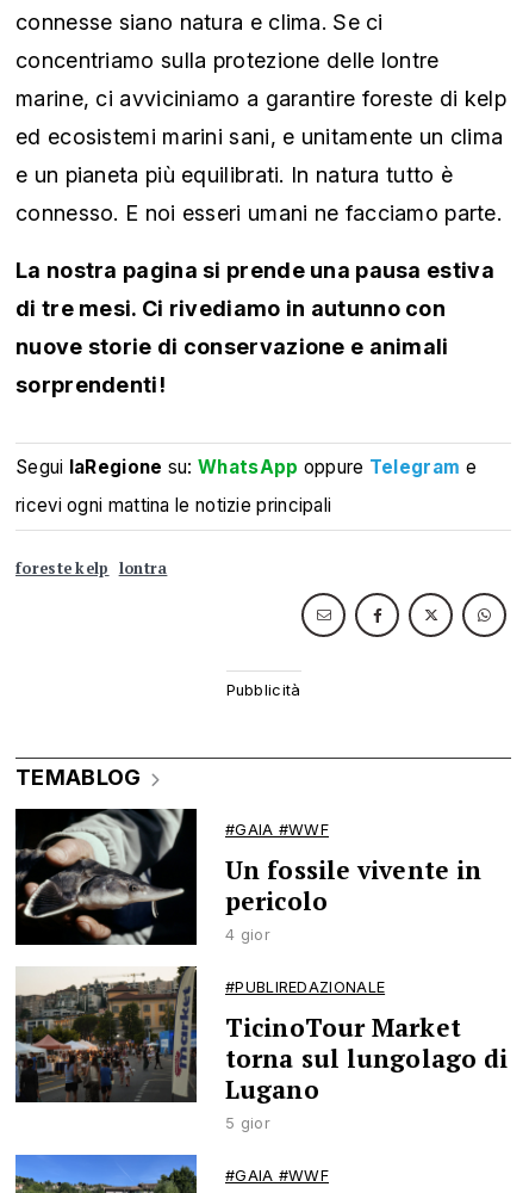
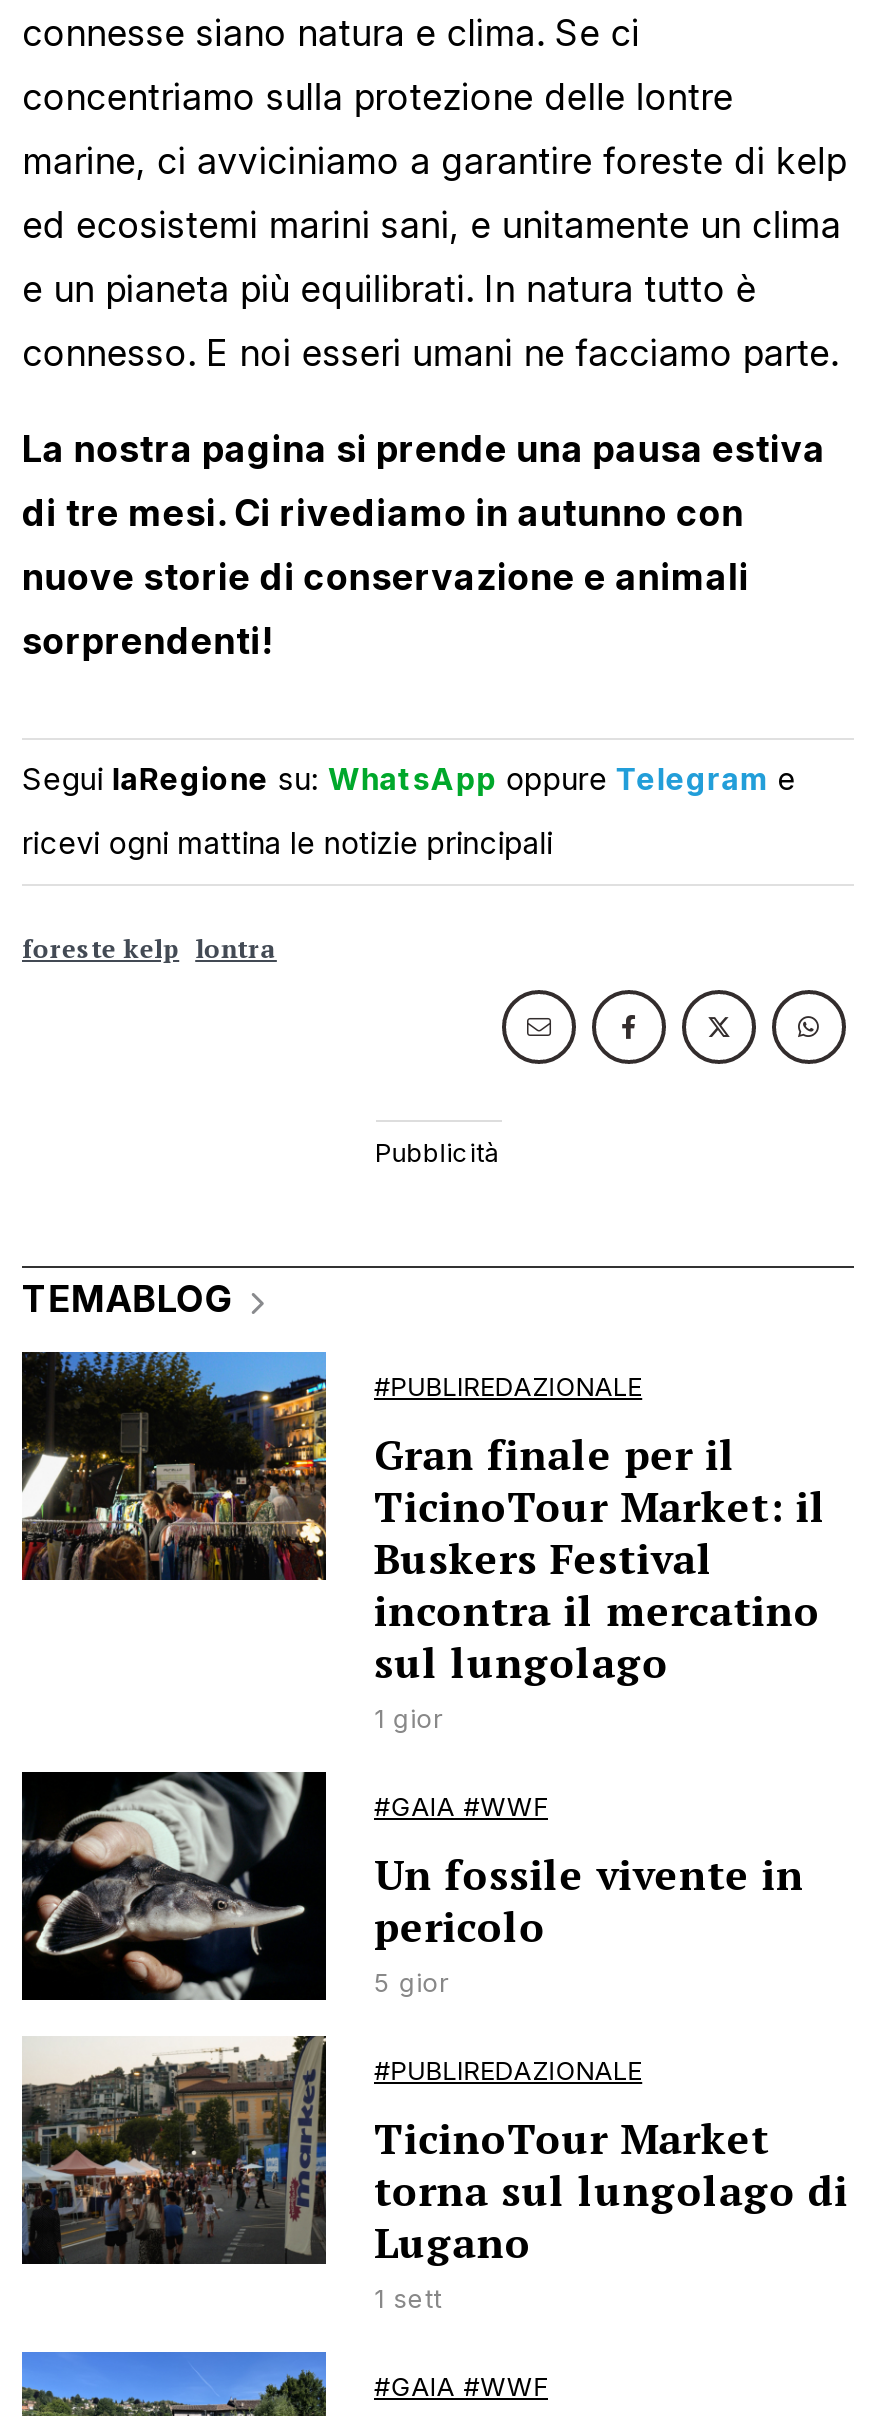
+ [image]
+ #PUBLIREDAZIONALE
+ Gran finale per il
+ TicinoTour Market: il
+ Buskers Festival
+ incontra il mercatino
+ sul lungolago
+ 1 gior

- 4 gior
+ 5 gior

- 5 gior
+ 1 sett
